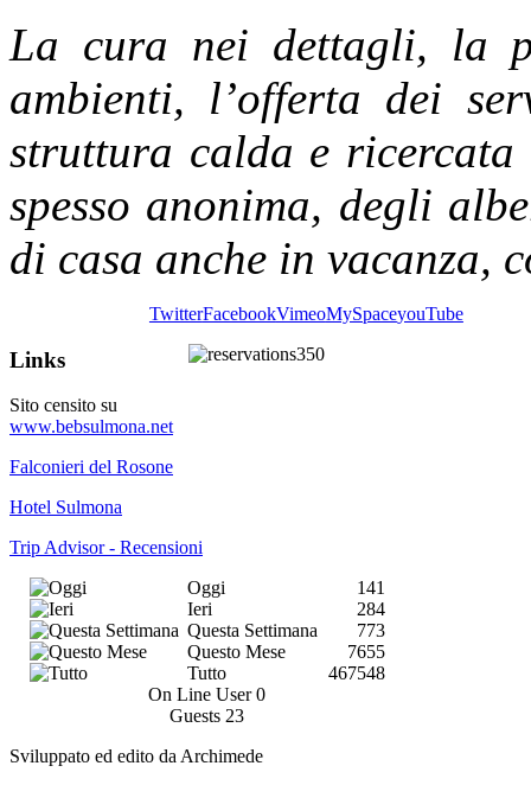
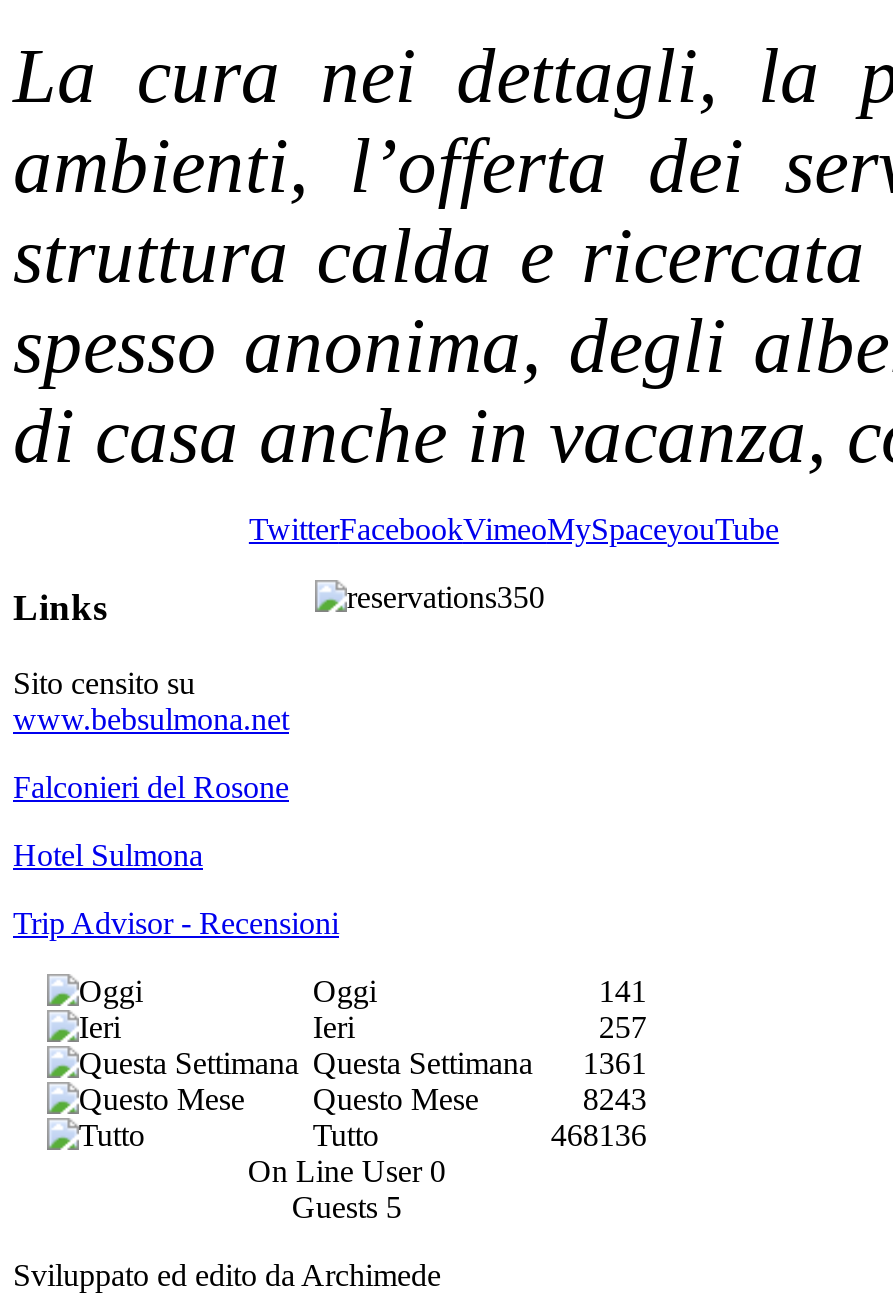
- 284
+ 257

- Questa Settimana 773
+ Questa Settimana 1361

- 7655
+ 8243

- 467548
+ 468136

- Guests 23
+ Guests 5
